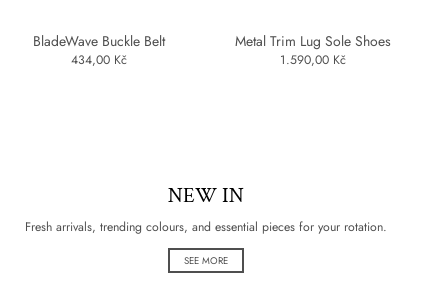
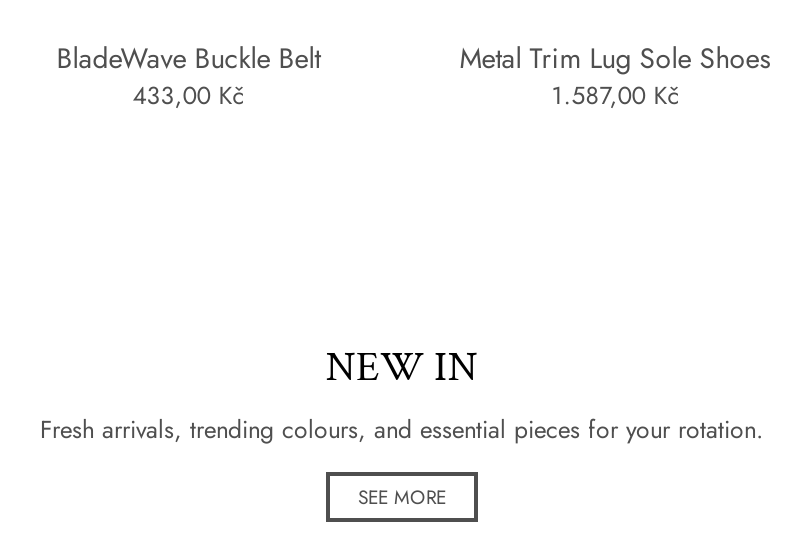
- 434,00 Kč
+ 433,00 Kč

- 1.590,00 Kč
+ 1.587,00 Kč
